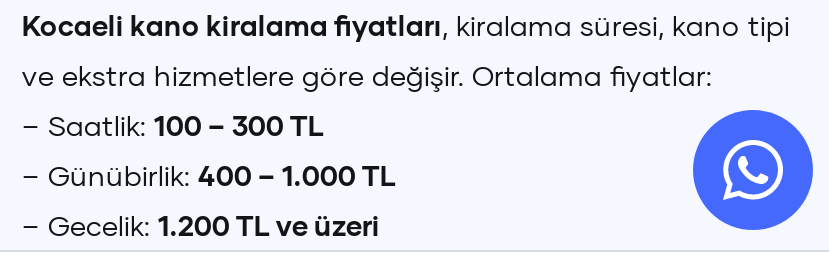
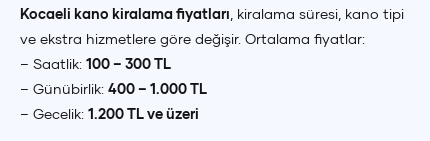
- [image]
